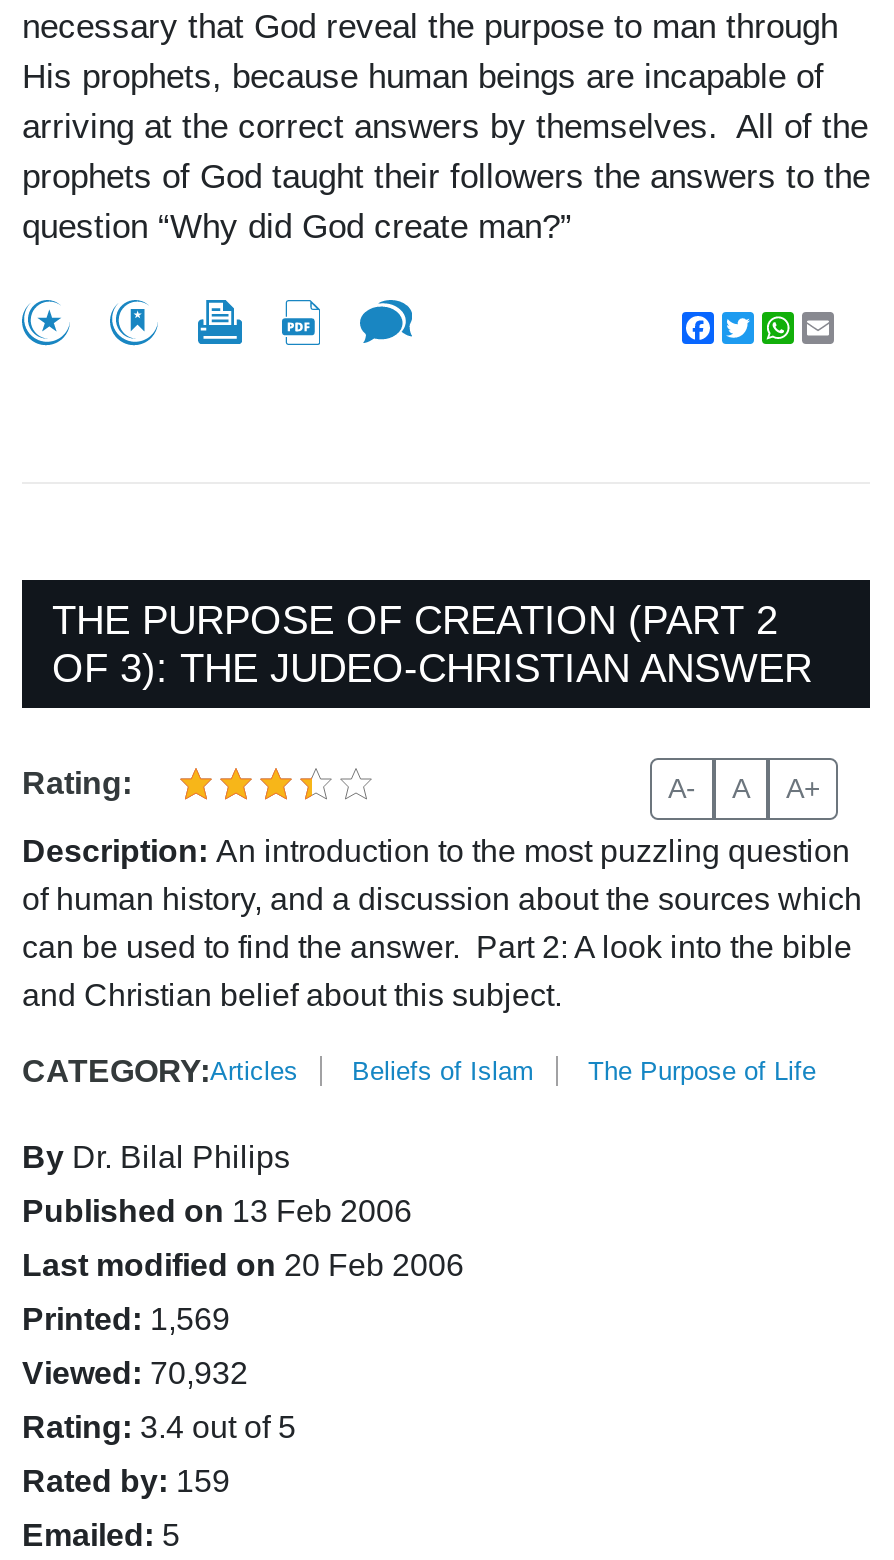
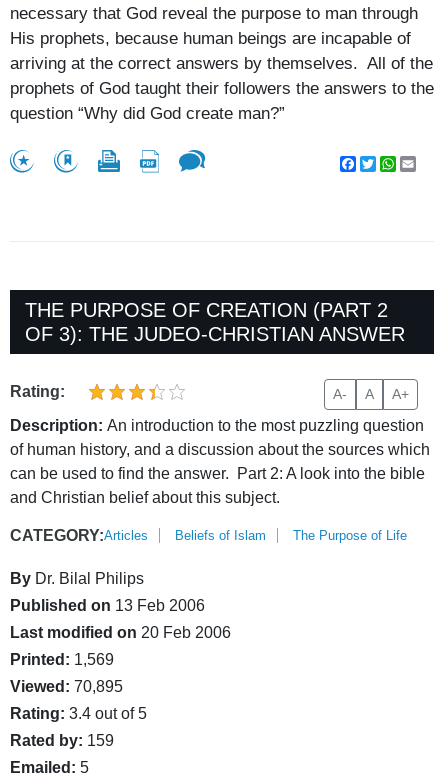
- Viewed: 70,932
+ Viewed: 70,895
